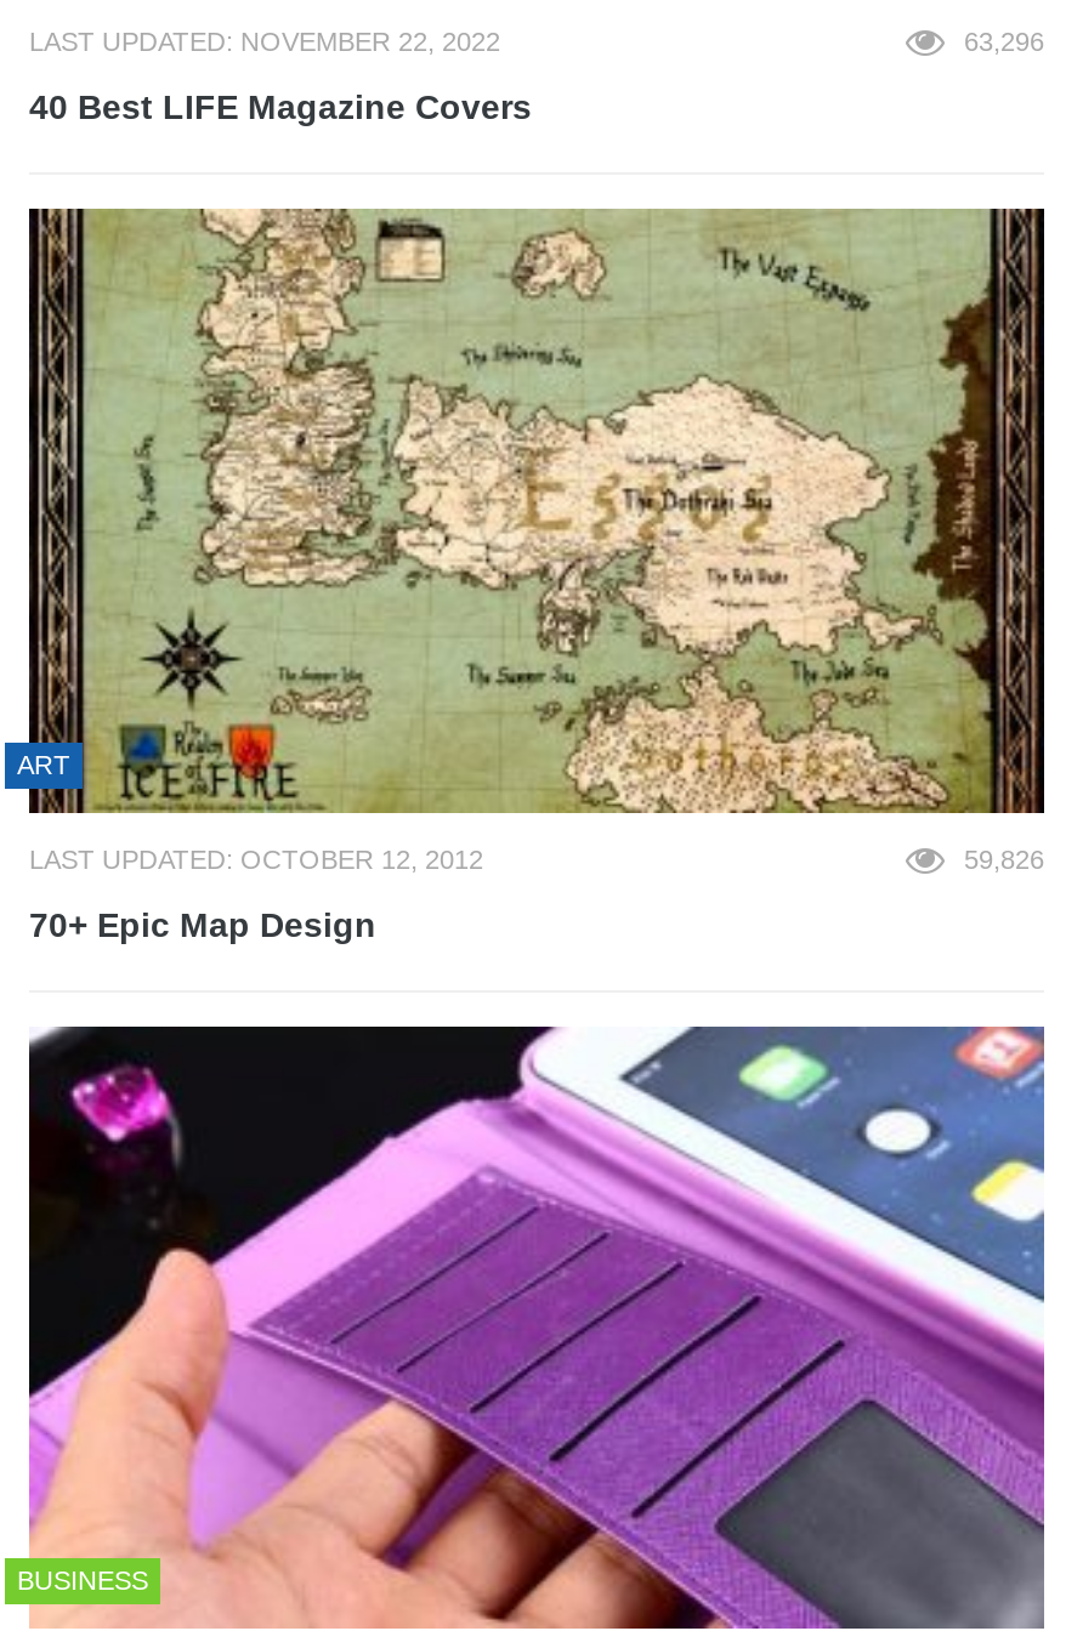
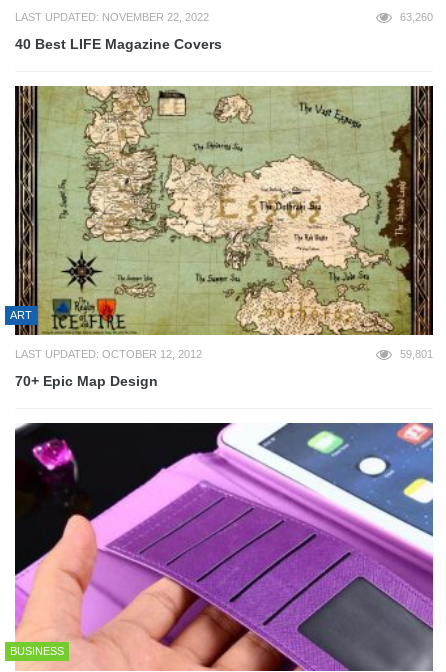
- 63,296
+ 63,260

- 59,826
+ 59,801
